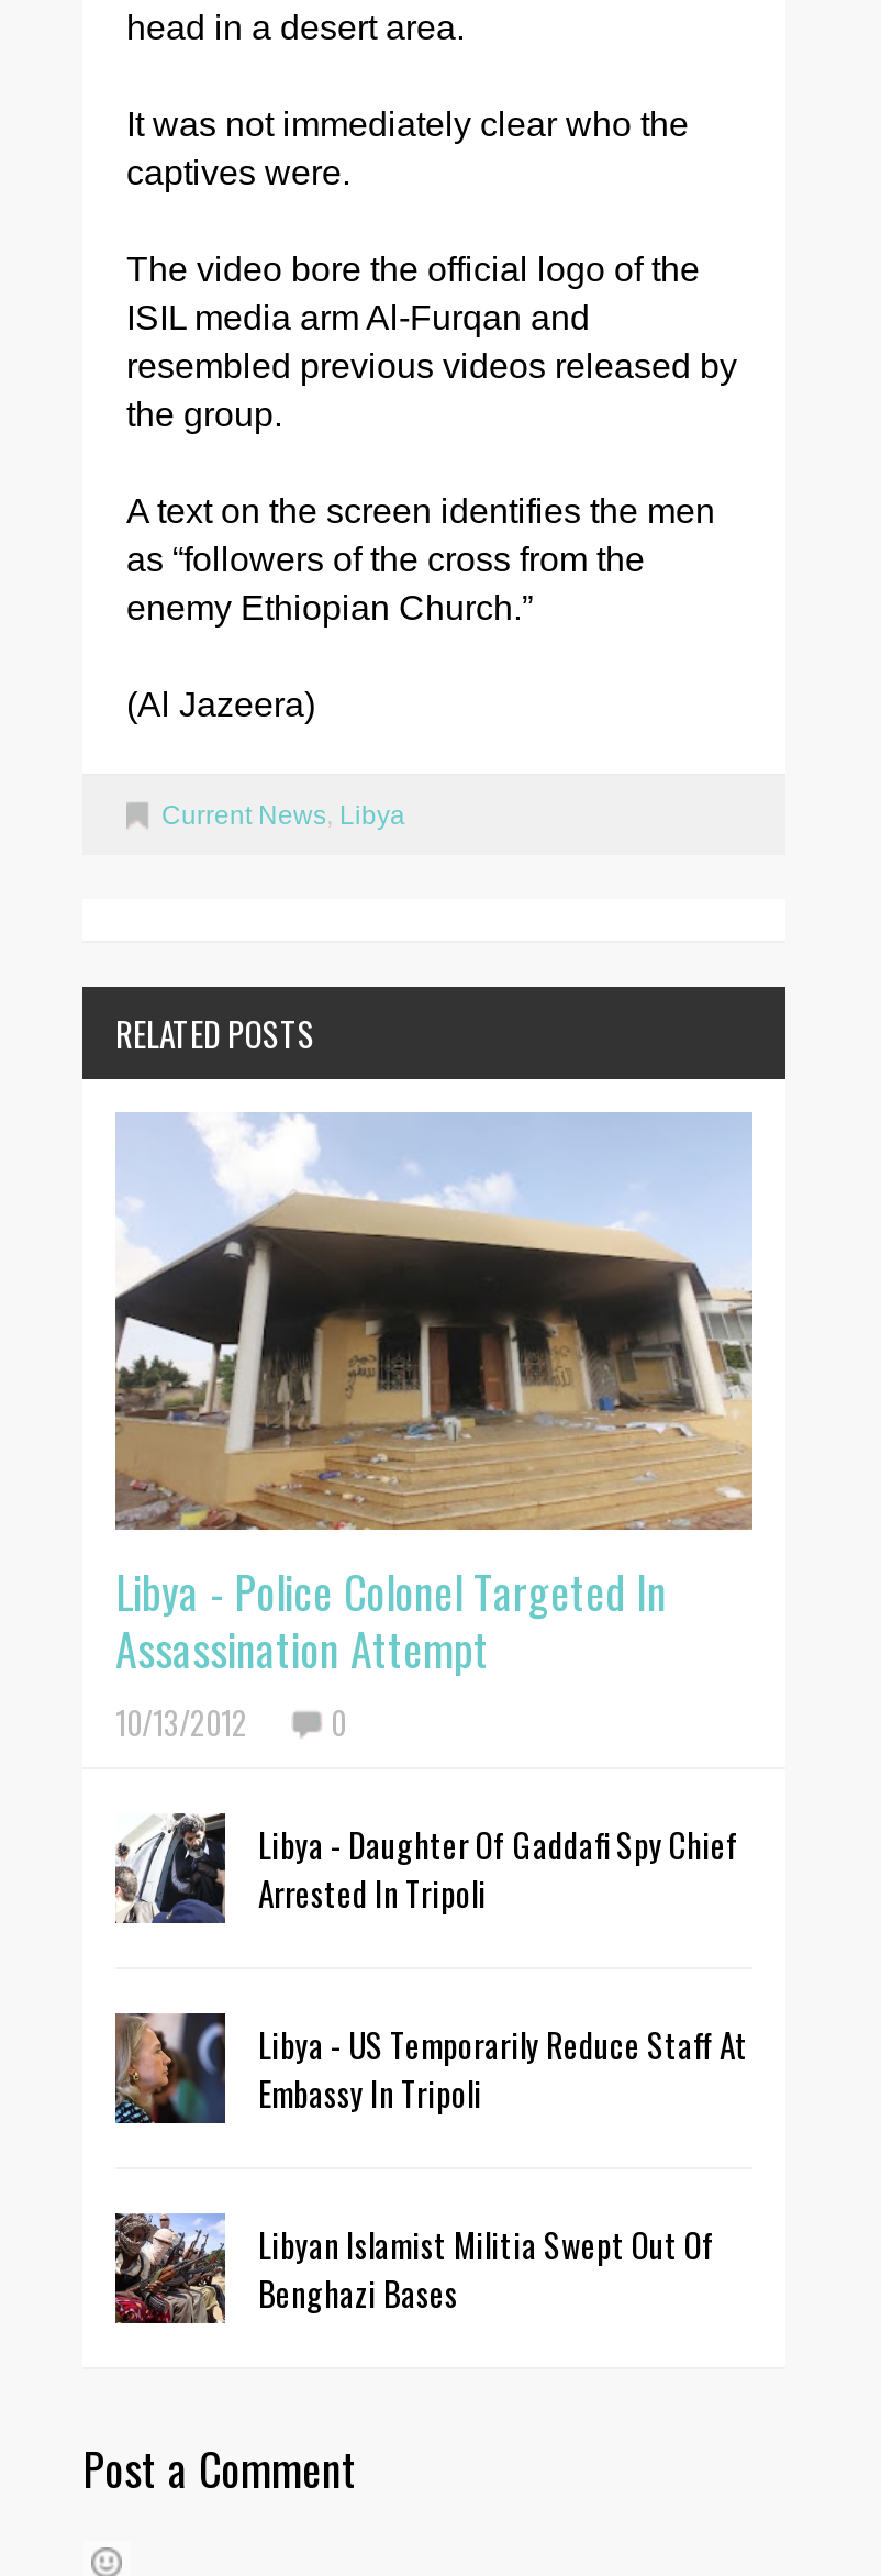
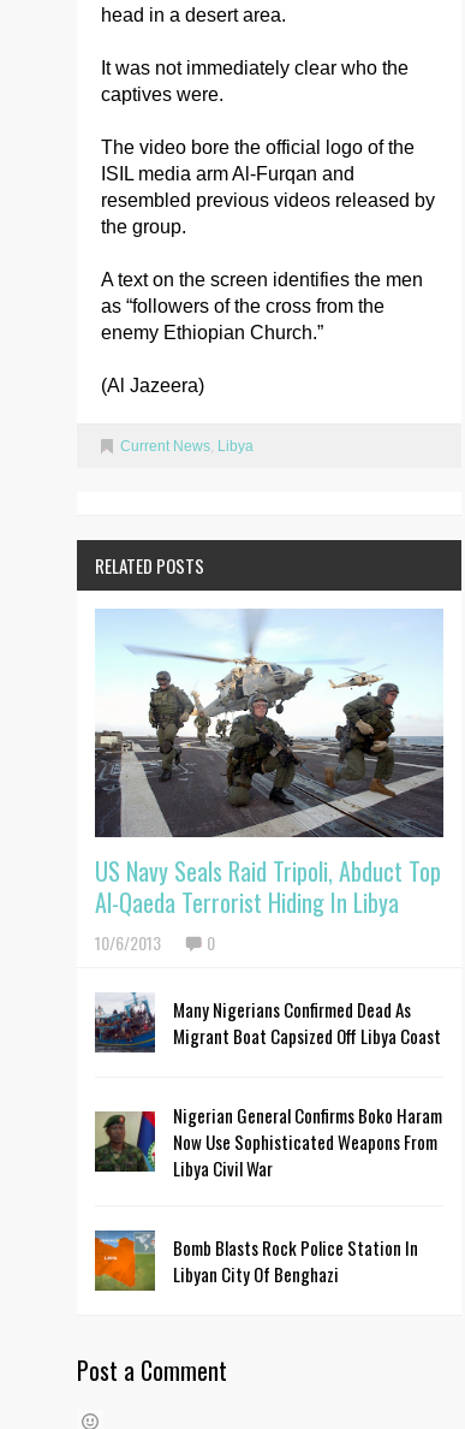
- [image]
- Libya - Police Colonel Targeted In
- Assassination Attempt
- 10/13/2012
+ [image]
+ US Navy Seals Raid Tripoli, Abduct Top
+ Al-Qaeda Terrorist Hiding In Libya
+ 10/6/2013

- [image]
- Libya - Daughter Of Gaddafi Spy Chief
- Arrested In Tripoli
+ [image]
+ Many Nigerians Confirmed Dead As
+ Migrant Boat Capsized Off Libya Coast

- [image]
- Libya - US Temporarily Reduce Staff At
- Embassy In Tripoli
+ [image]
+ Nigerian General Confirms Boko Haram
+ Now Use Sophisticated Weapons From
+ Libya Civil War

- [image]
- Libyan Islamist Militia Swept Out Of
- Benghazi Bases
+ [image]
+ Bomb Blasts Rock Police Station In
+ Libyan City Of Benghazi
